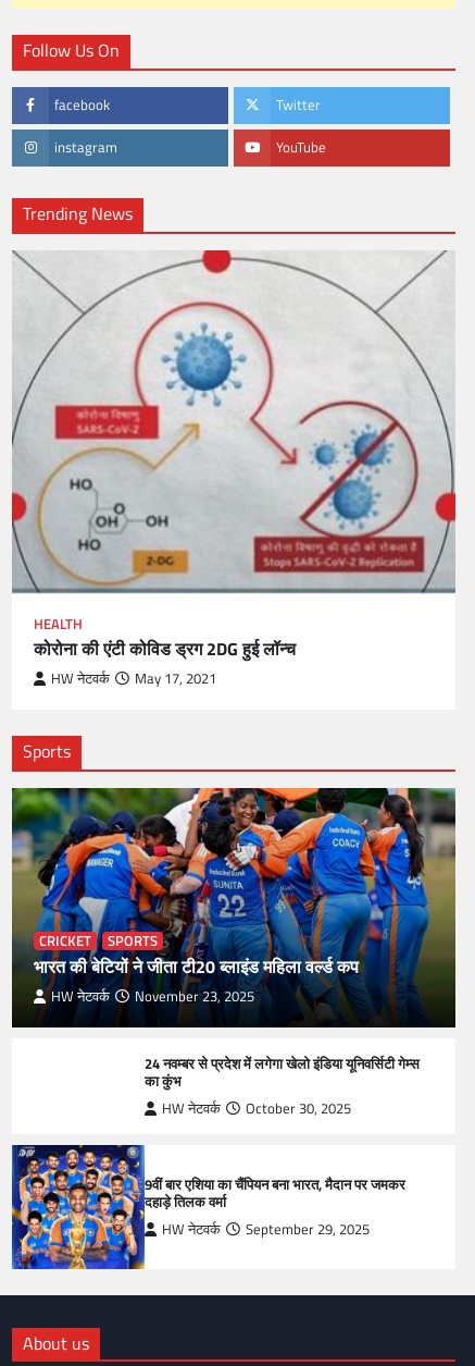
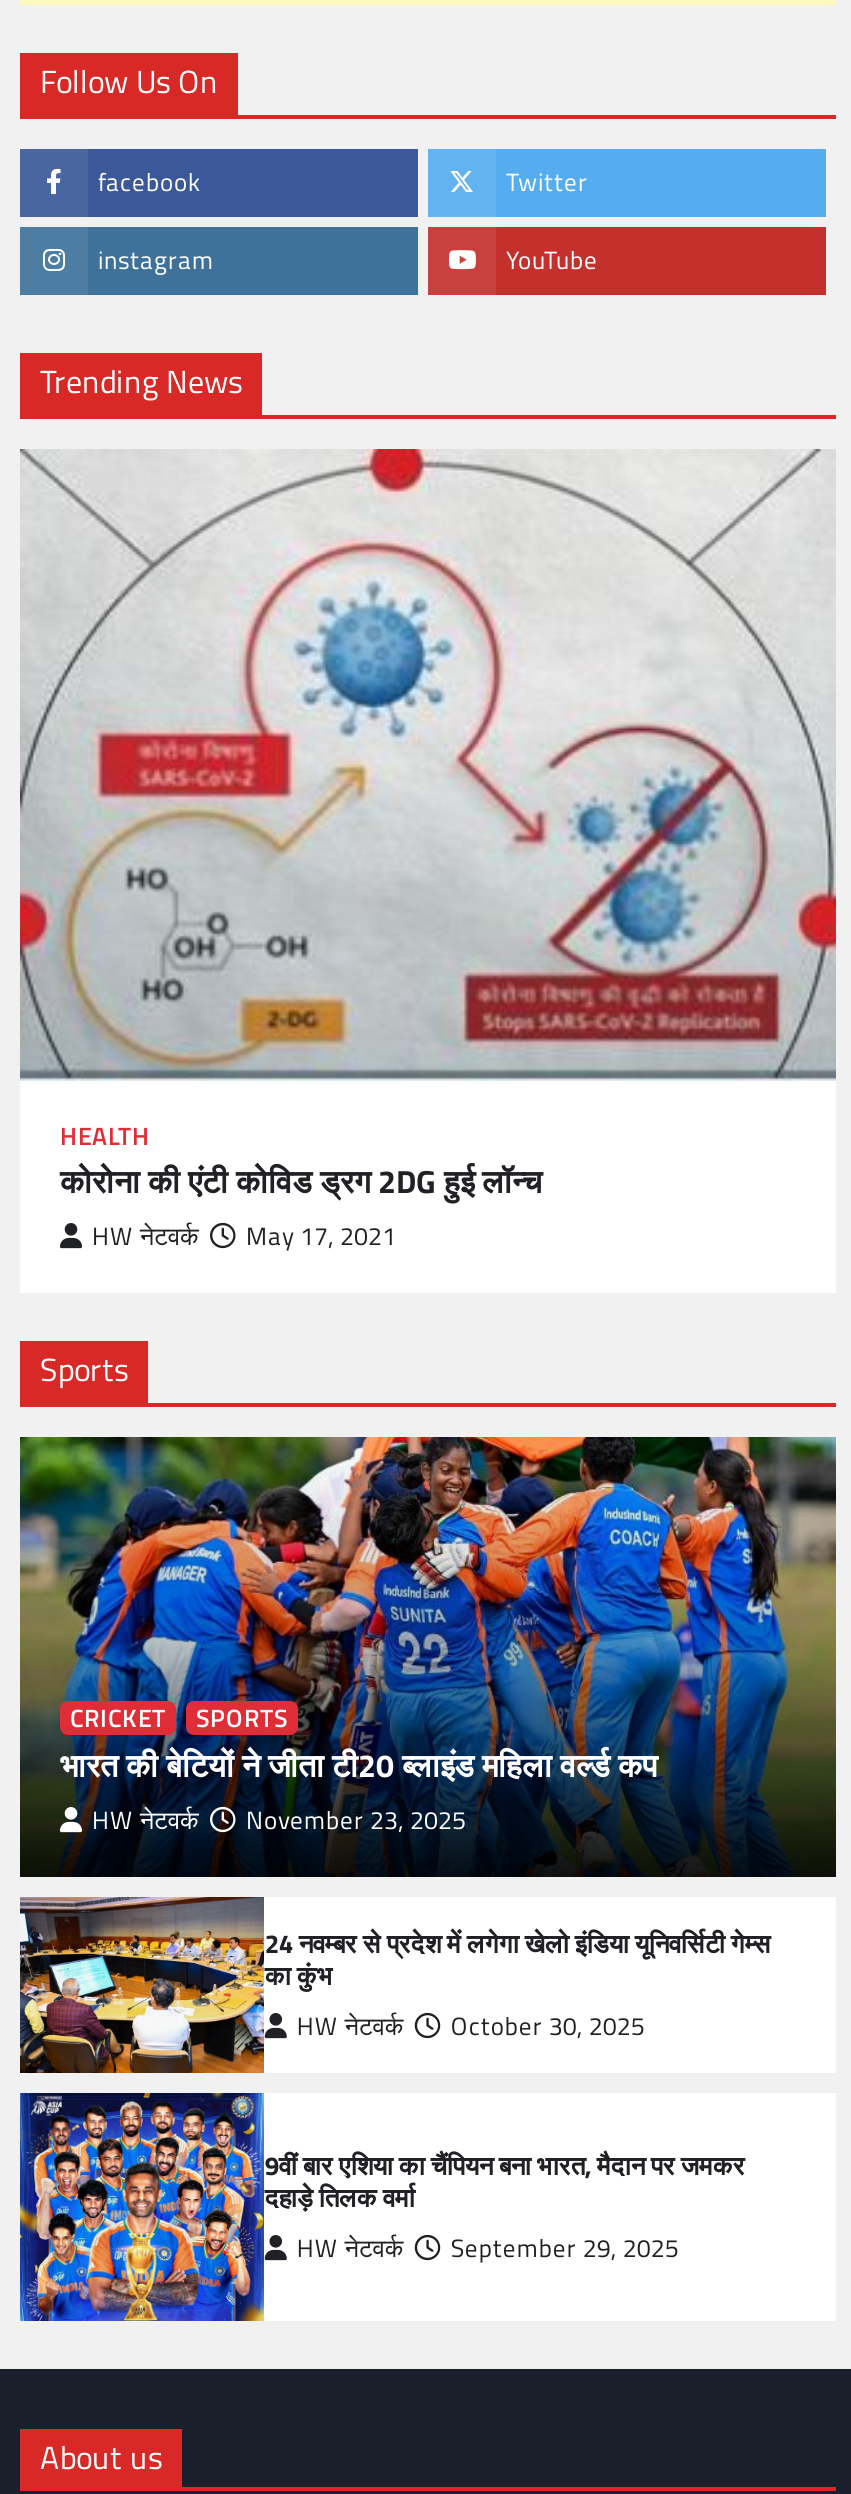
+ [image]
